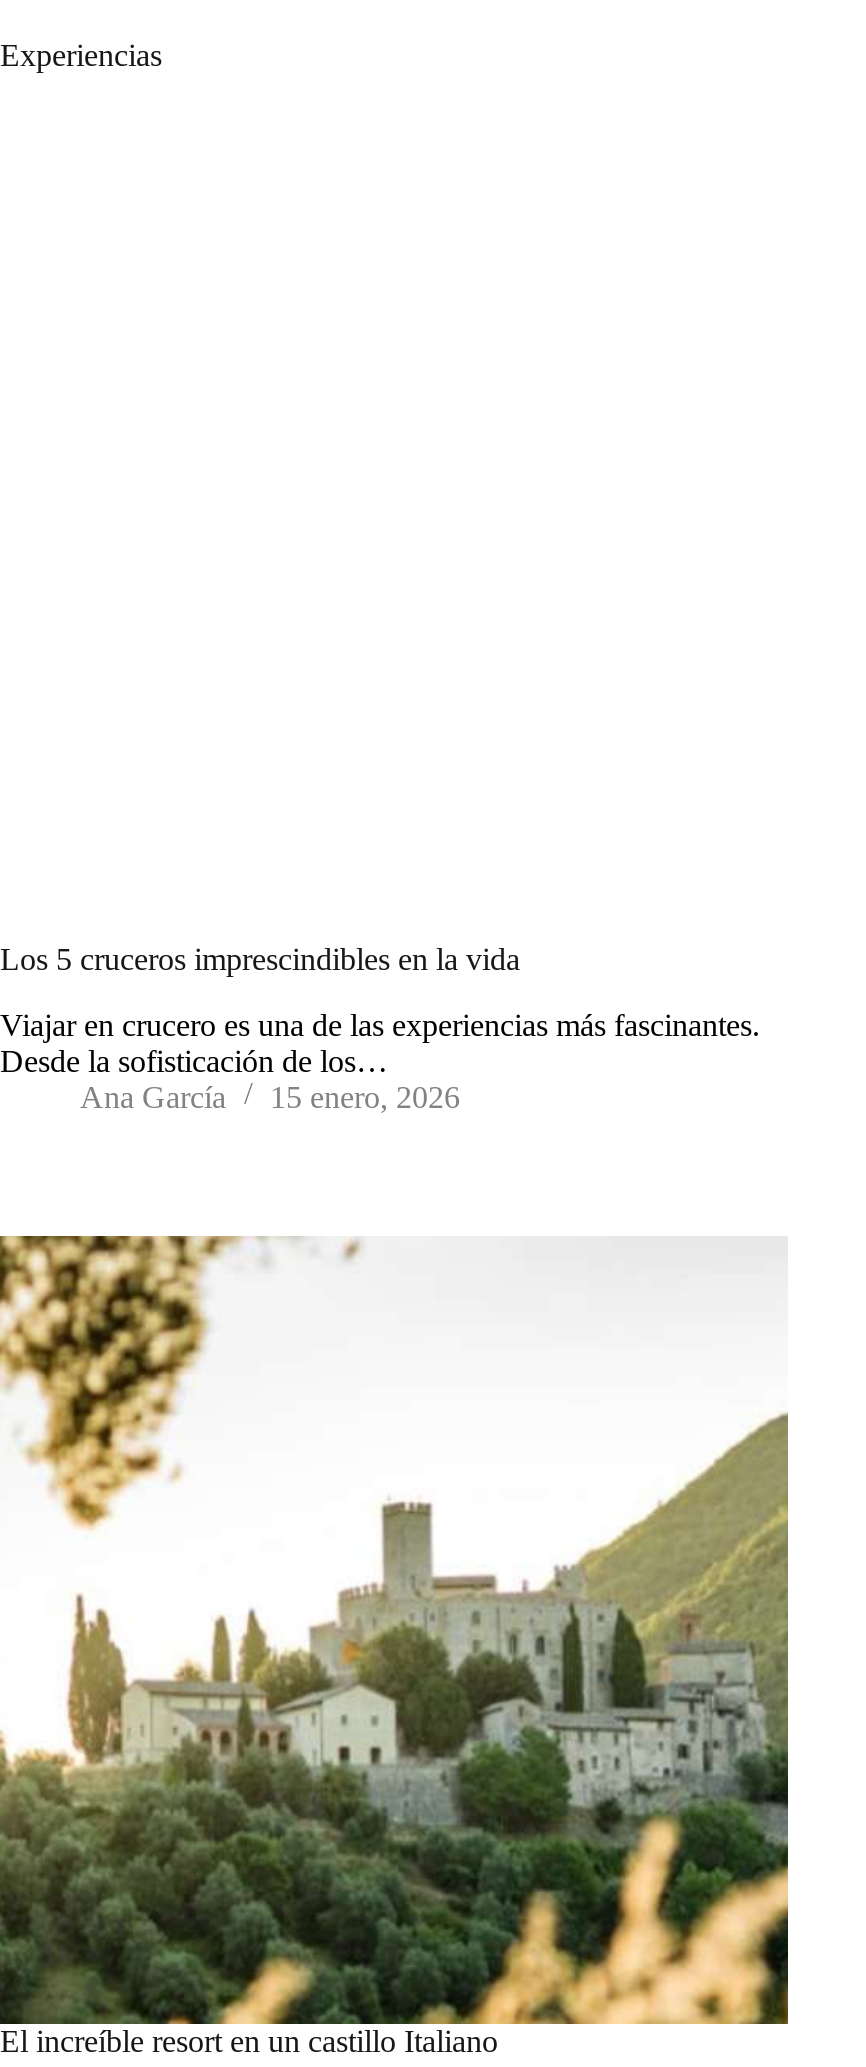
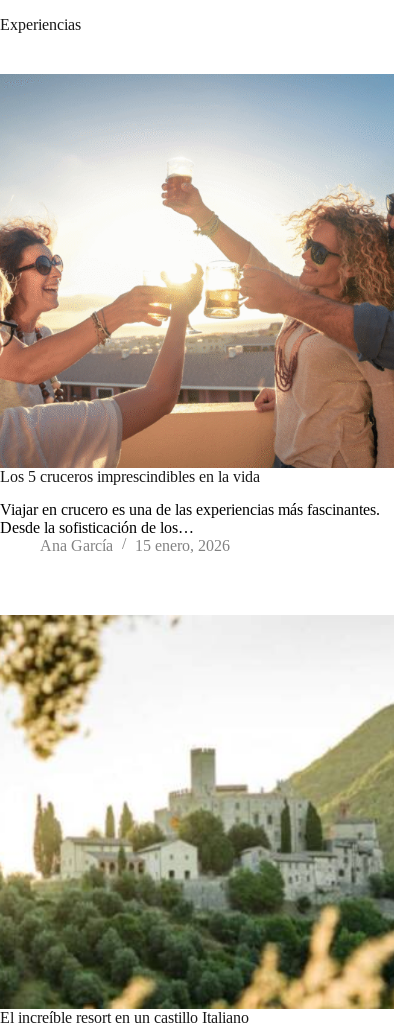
+ [image]
